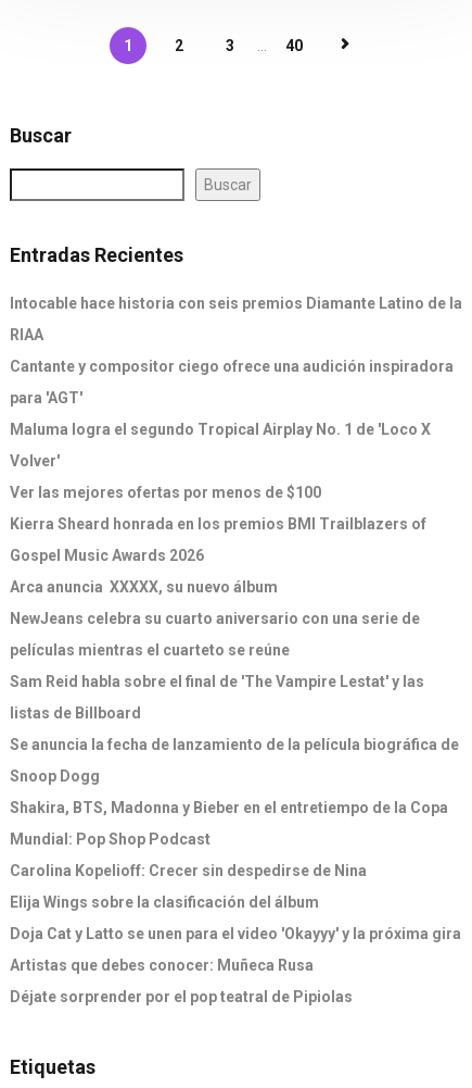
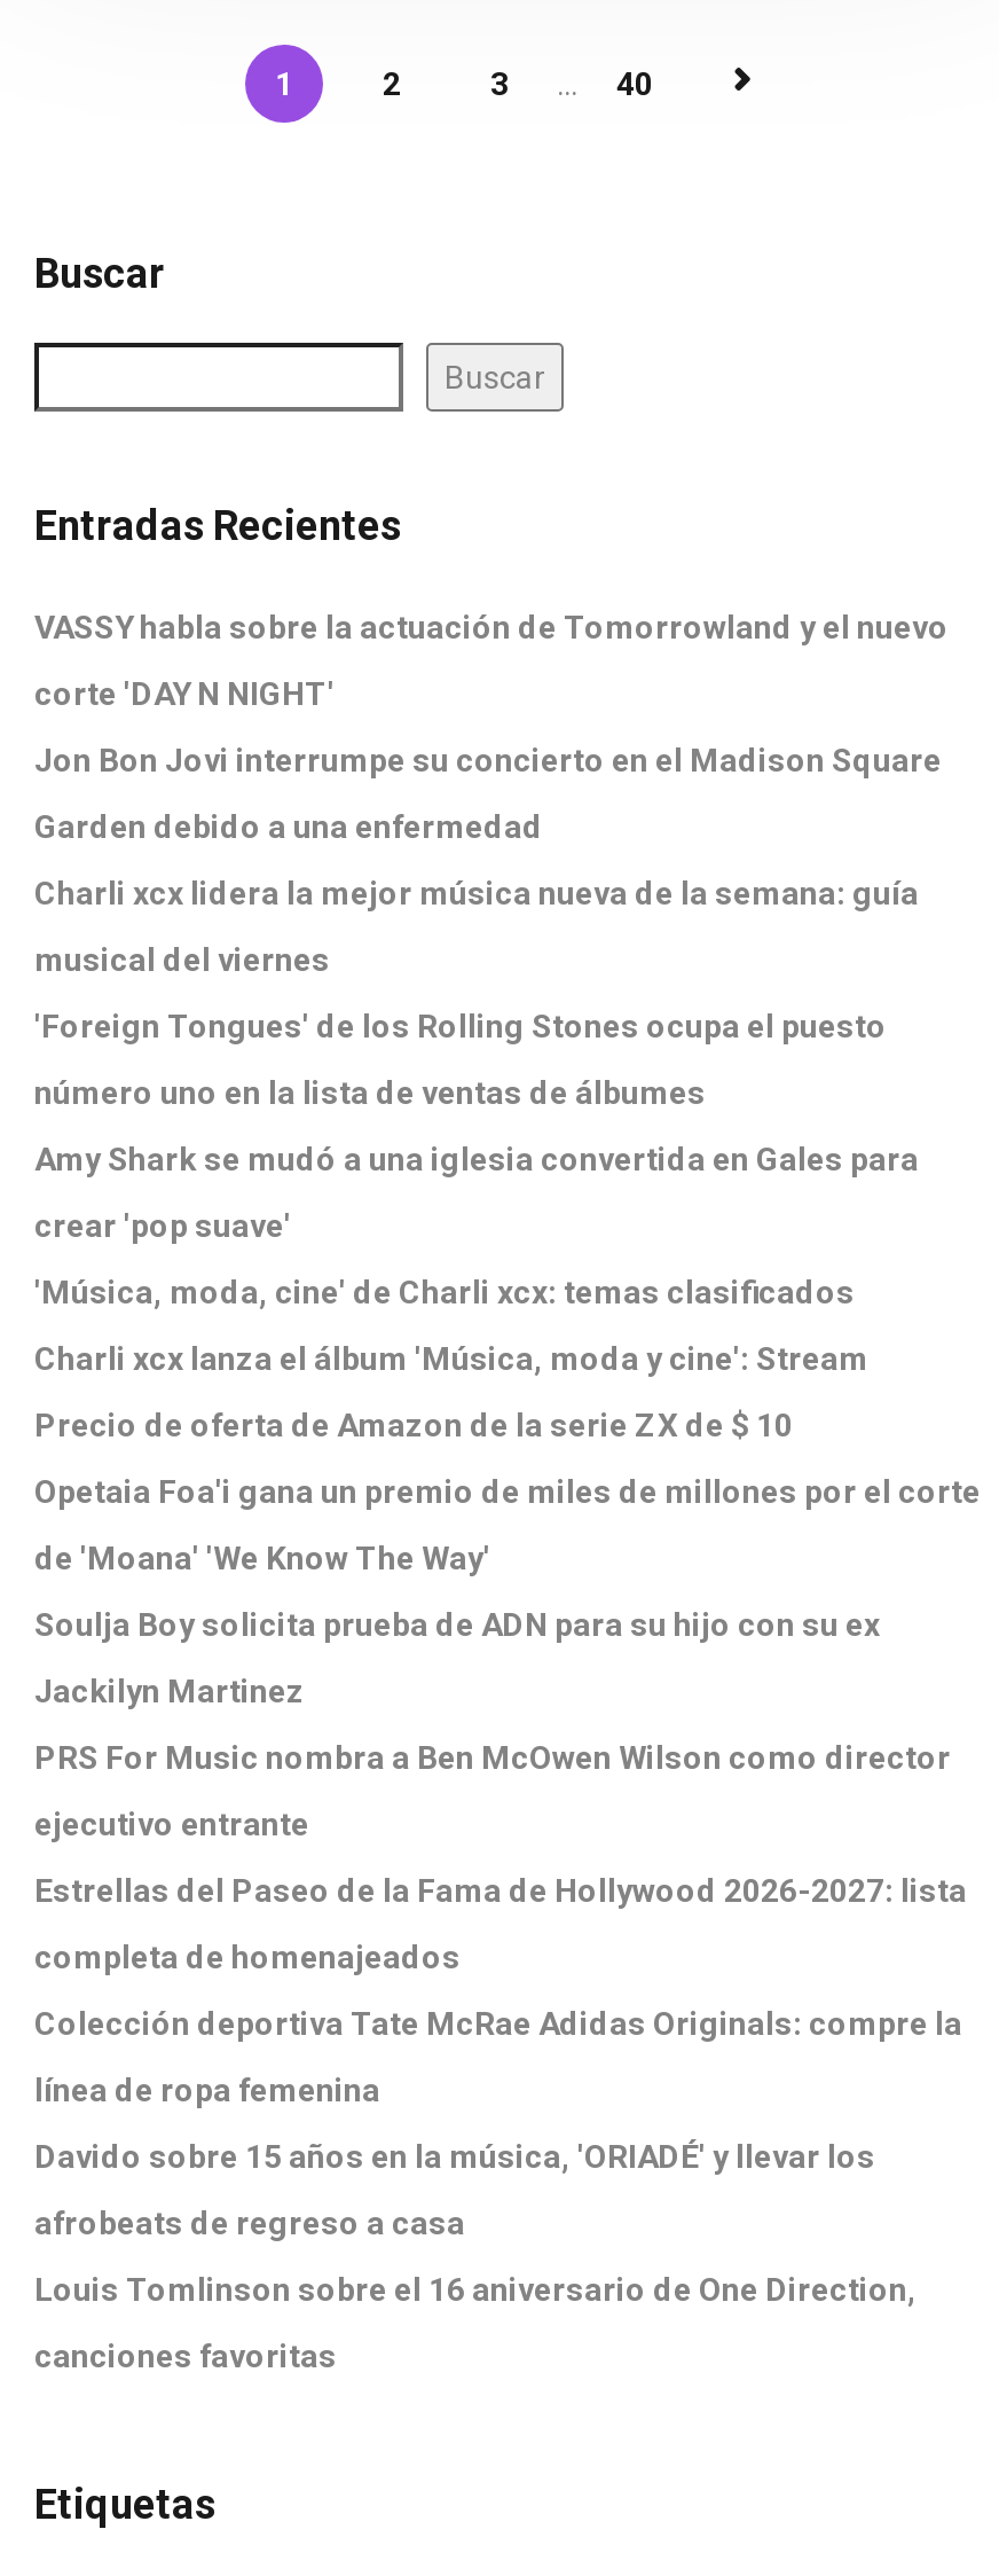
- Intocable hace historia con seis premios Diamante Latino de la
- RIAA
- Cantante y compositor ciego ofrece una audición inspiradora
- para 'AGT'
- Maluma logra el segundo Tropical Airplay No. 1 de 'Loco X
- Volver'
- Ver las mejores ofertas por menos de $100
- Kierra Sheard honrada en los premios BMI Trailblazers of
- Gospel Music Awards 2026
- Arca anuncia XXXXX, su nuevo álbum
- NewJeans celebra su cuarto aniversario con una serie de
- películas mientras el cuarteto se reúne
- Sam Reid habla sobre el final de 'The Vampire Lestat' y las
- listas de Billboard
- Se anuncia la fecha de lanzamiento de la película biográfica de
- Snoop Dogg
- Shakira, BTS, Madonna y Bieber en el entretiempo de la Copa
- Mundial: Pop Shop Podcast
- Carolina Kopelioff: Crecer sin despedirse de Nina
- Elija Wings sobre la clasificación del álbum
- Doja Cat y Latto se unen para el video 'Okayyy' y la próxima gira
- Artistas que debes conocer: Muñeca Rusa
- Déjate sorprender por el pop teatral de Pipiolas
+ VASSY habla sobre la actuación de Tomorrowland y el nuevo
+ corte 'DAY N NIGHT'
+ Jon Bon Jovi interrumpe su concierto en el Madison Square
+ Garden debido a una enfermedad
+ Charli xcx lidera la mejor música nueva de la semana: guía
+ musical del viernes
+ 'Foreign Tongues' de los Rolling Stones ocupa el puesto
+ número uno en la lista de ventas de álbumes
+ Amy Shark se mudó a una iglesia convertida en Gales para
+ crear 'pop suave'
+ 'Música, moda, cine' de Charli xcx: temas clasificados
+ Charli xcx lanza el álbum 'Música, moda y cine': Stream
+ Precio de oferta de Amazon de la serie ZX de $ 10
+ Opetaia Foa'i gana un premio de miles de millones por el corte
+ de 'Moana' 'We Know The Way'
+ Soulja Boy solicita prueba de ADN para su hijo con su ex
+ Jackilyn Martinez
+ PRS For Music nombra a Ben McOwen Wilson como director
+ ejecutivo entrante
+ Estrellas del Paseo de la Fama de Hollywood 2026-2027: lista
+ completa de homenajeados
+ Colección deportiva Tate McRae Adidas Originals: compre la
+ línea de ropa femenina
+ Davido sobre 15 años en la música, 'ORIADÉ' y llevar los
+ afrobeats de regreso a casa
+ Louis Tomlinson sobre el 16 aniversario de One Direction,
+ canciones favoritas
